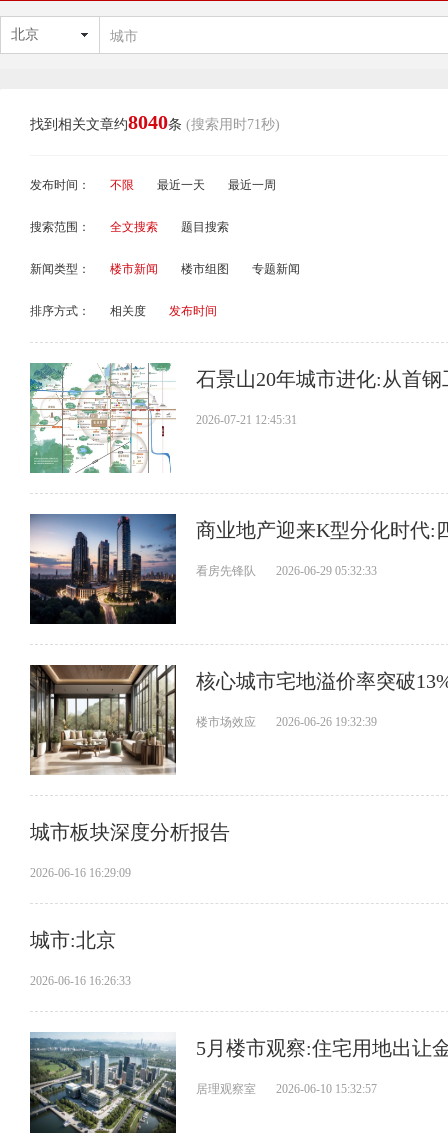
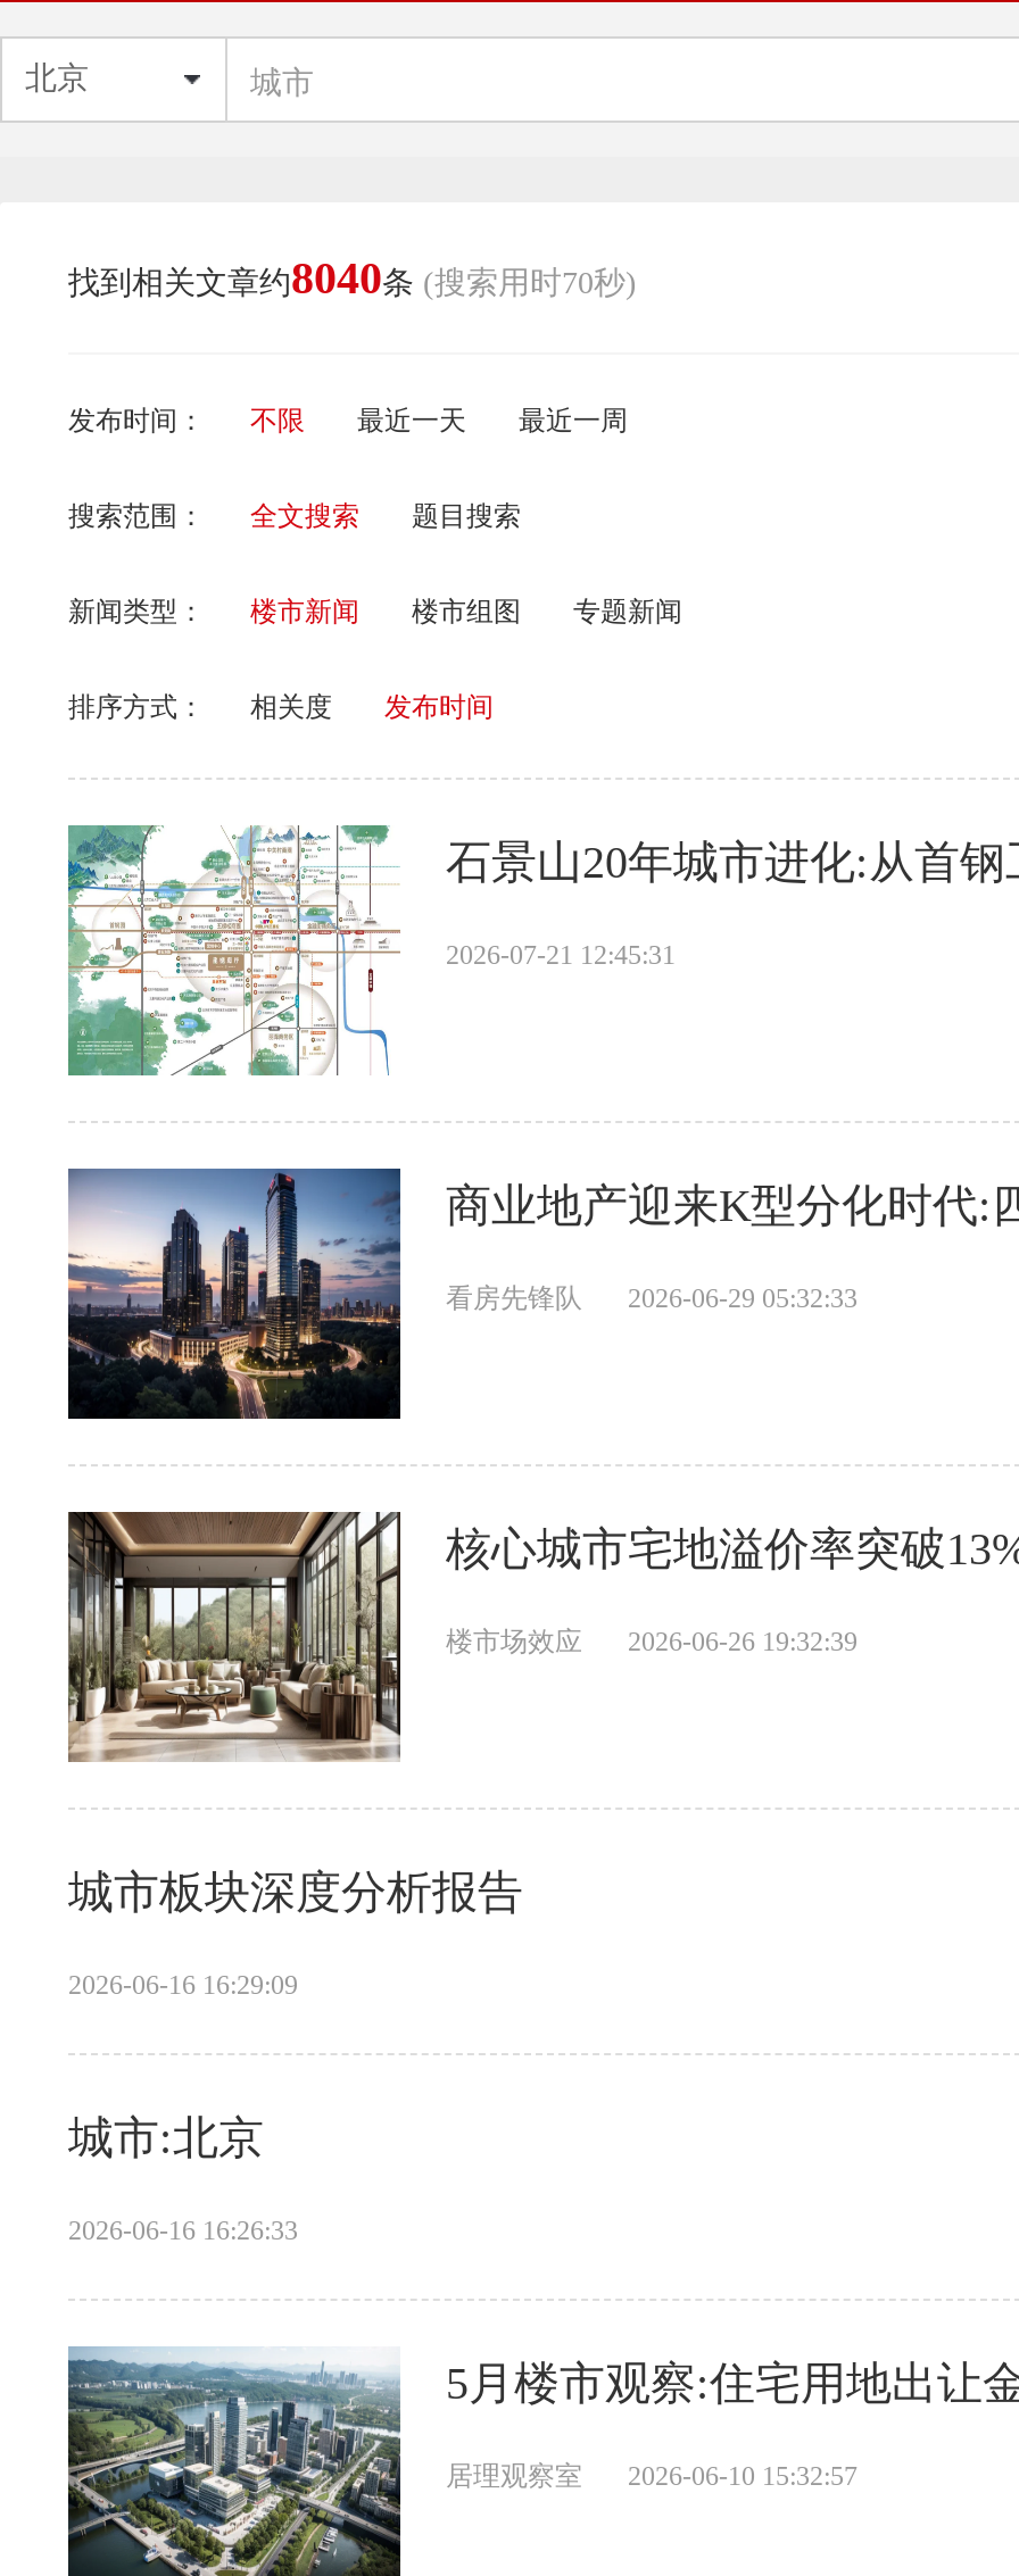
- 找到相关文章约8040条(搜索用时71秒)
+ 找到相关文章约8040条(搜索用时70秒)
